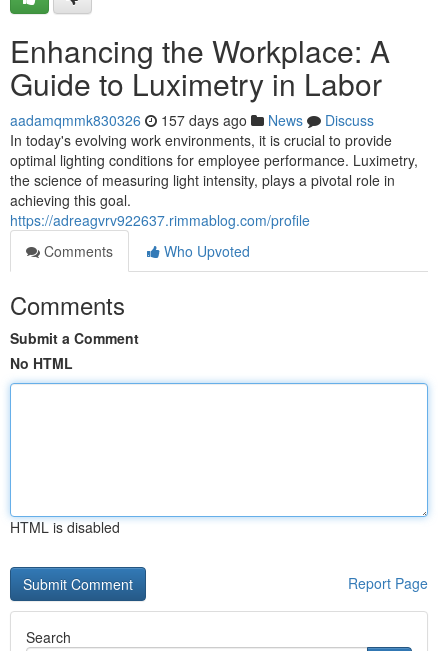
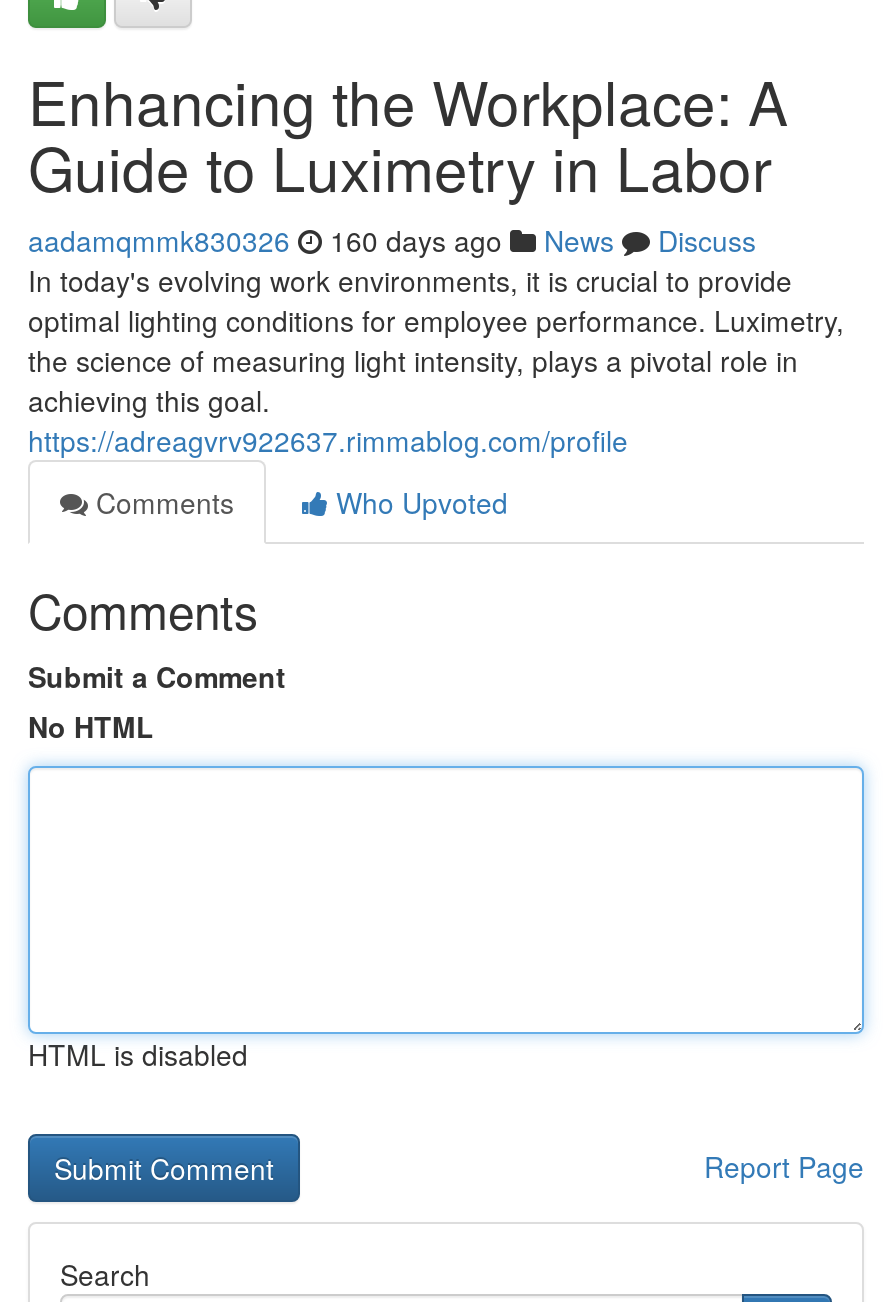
- aadamqmmk830326 157 days ago News Discuss
+ aadamqmmk830326 160 days ago News Discuss
